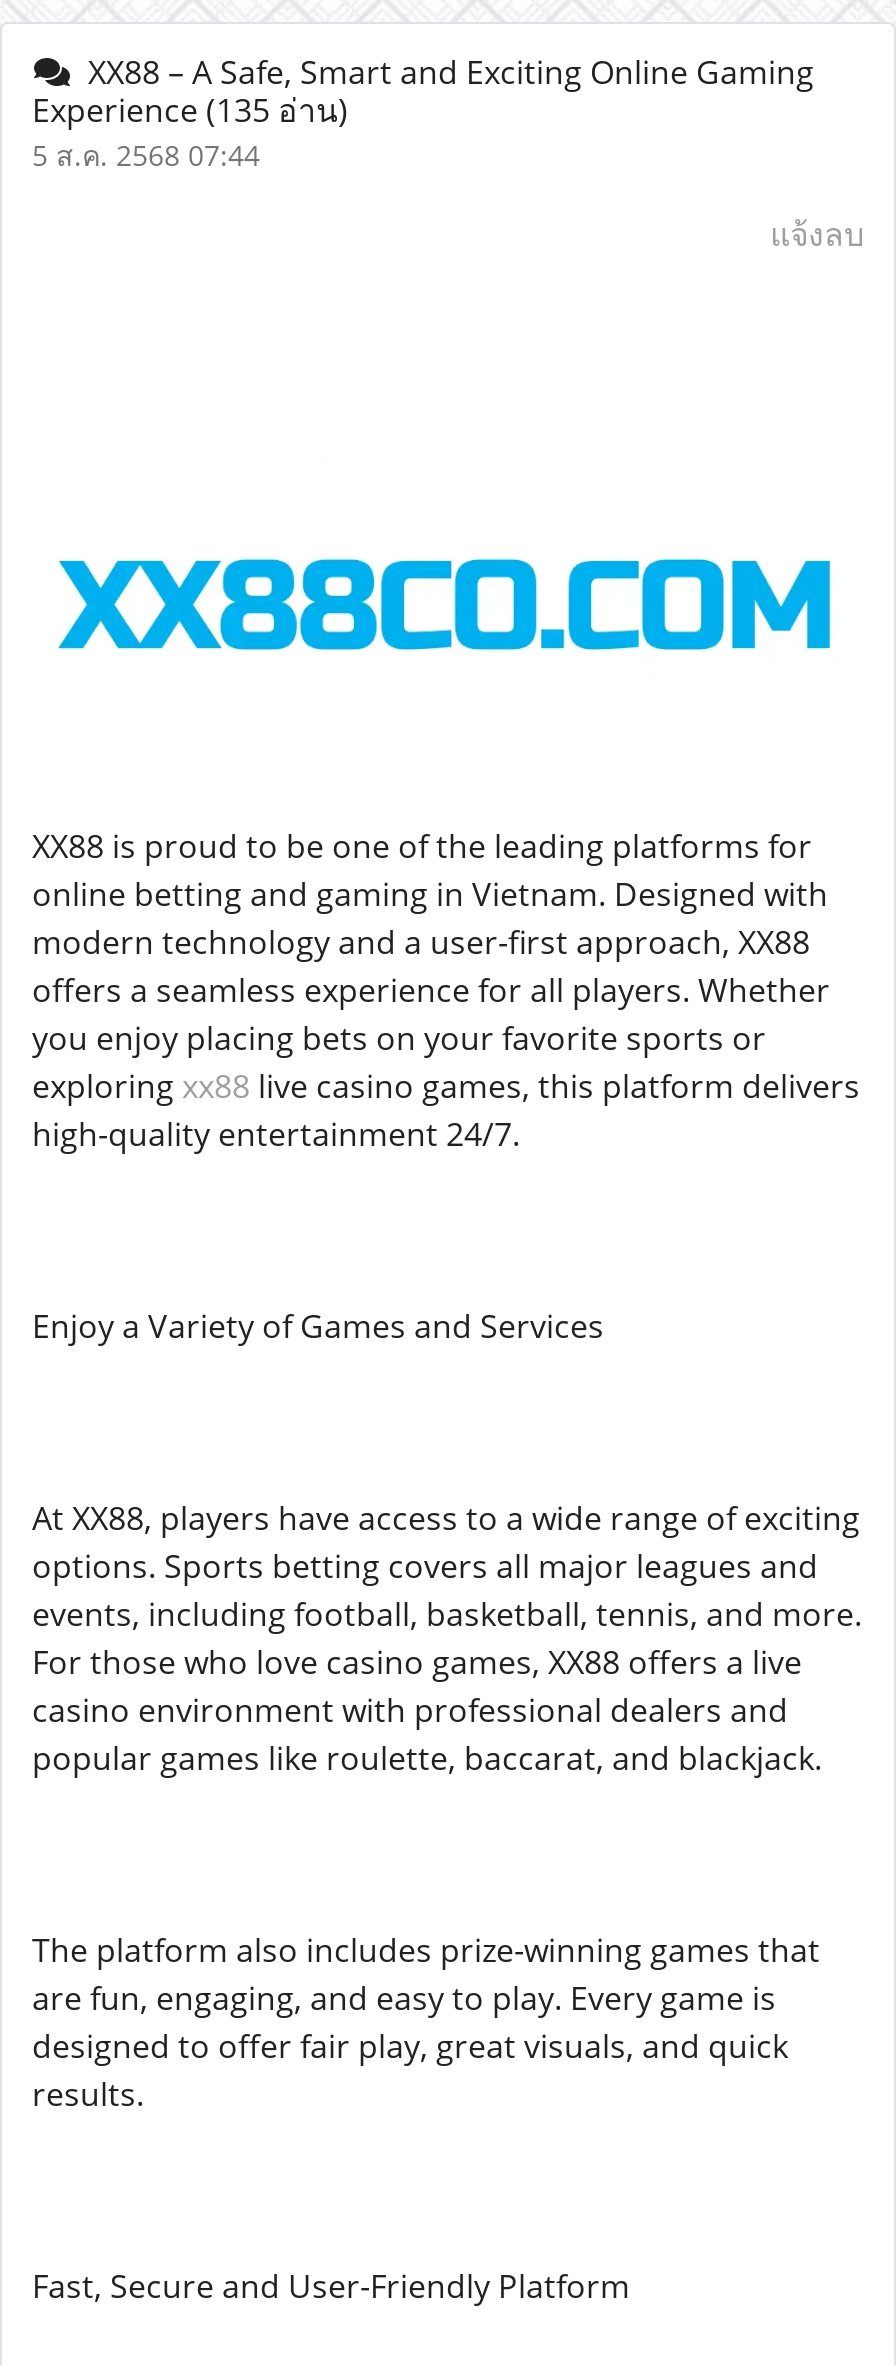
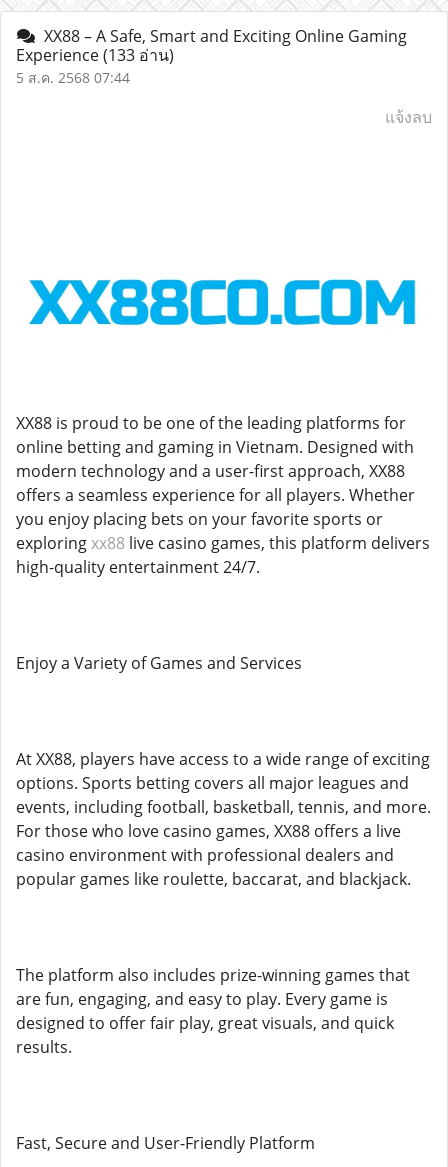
- Experience (135 อ่าน)
+ Experience (133 อ่าน)
